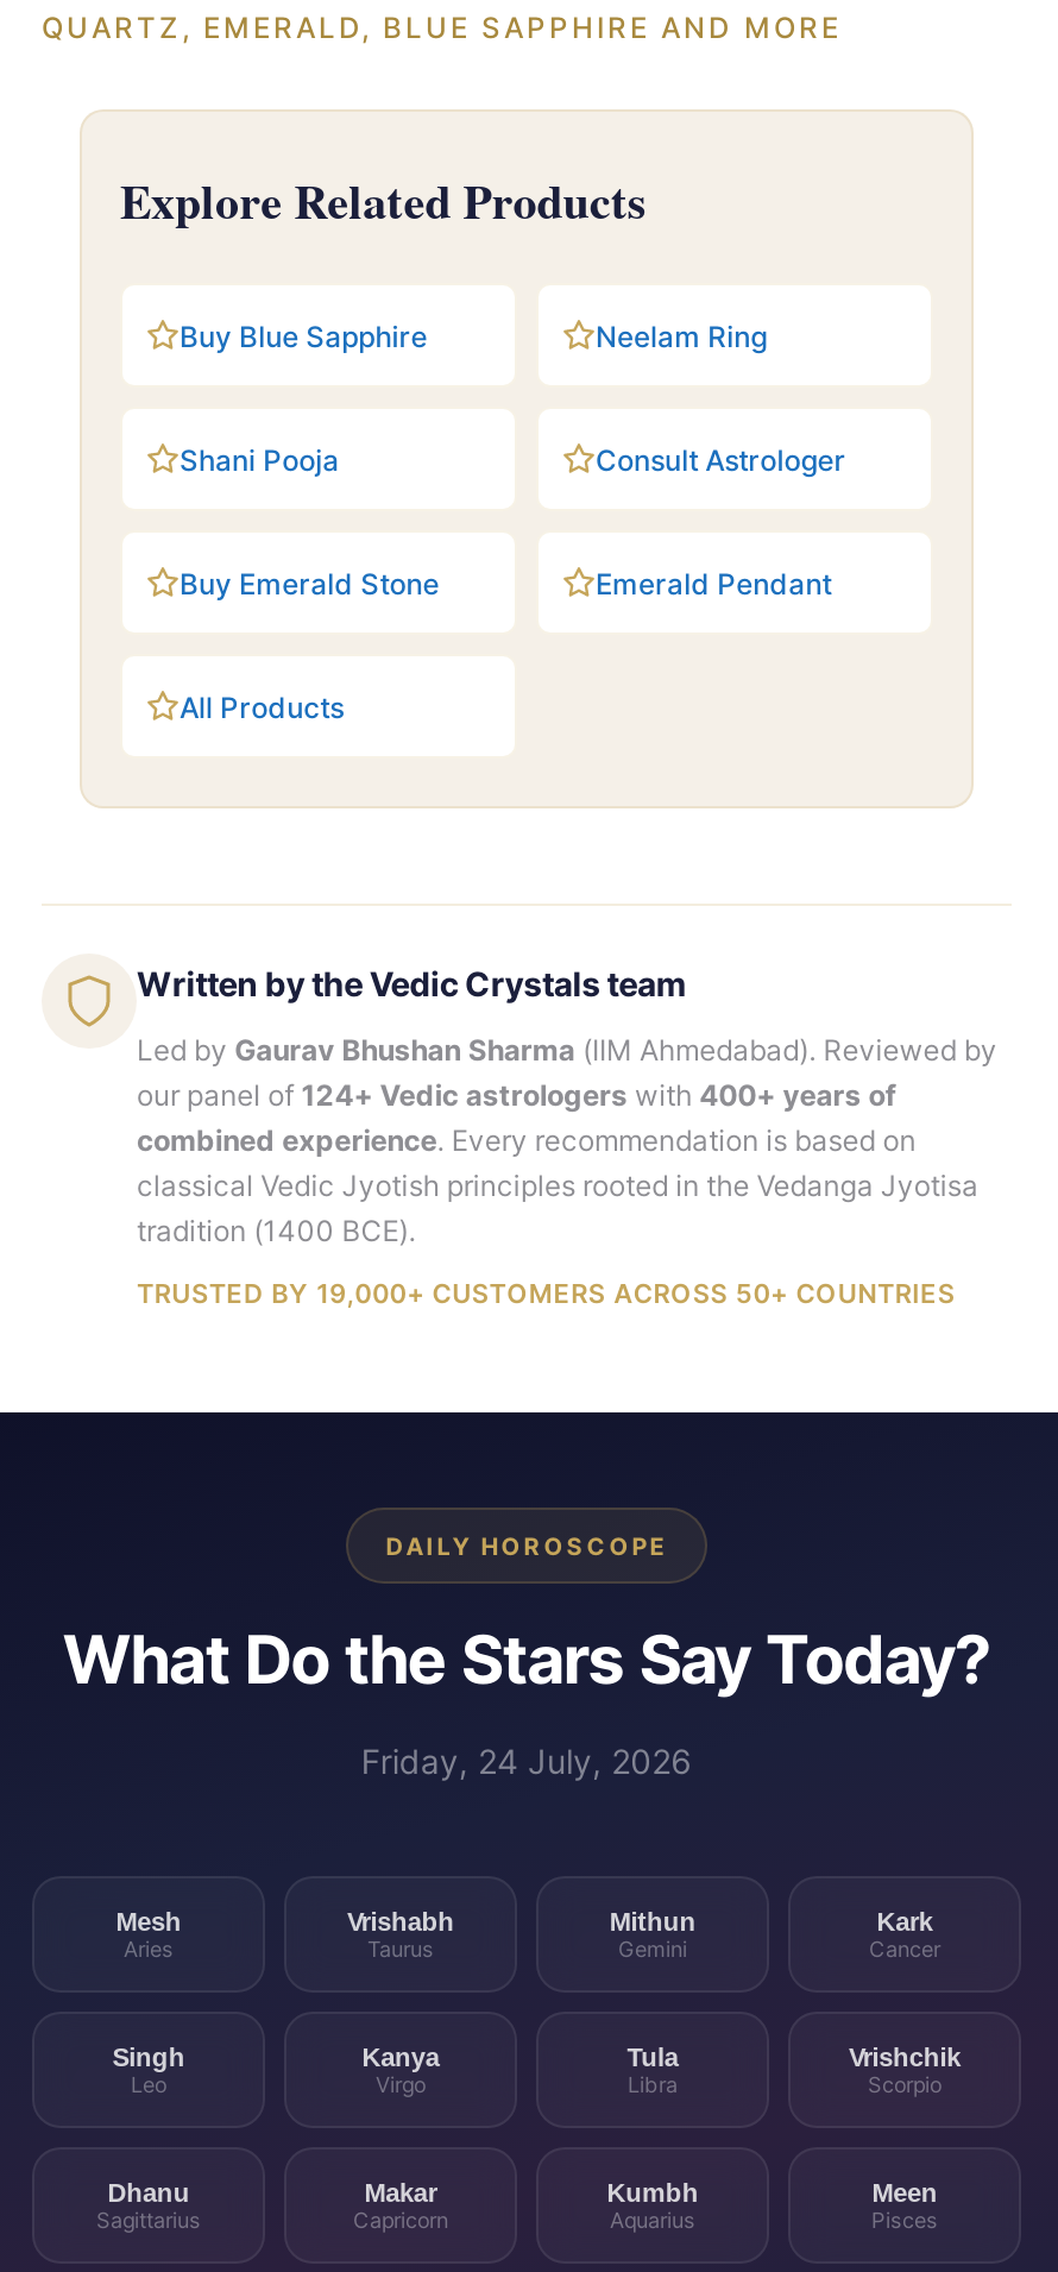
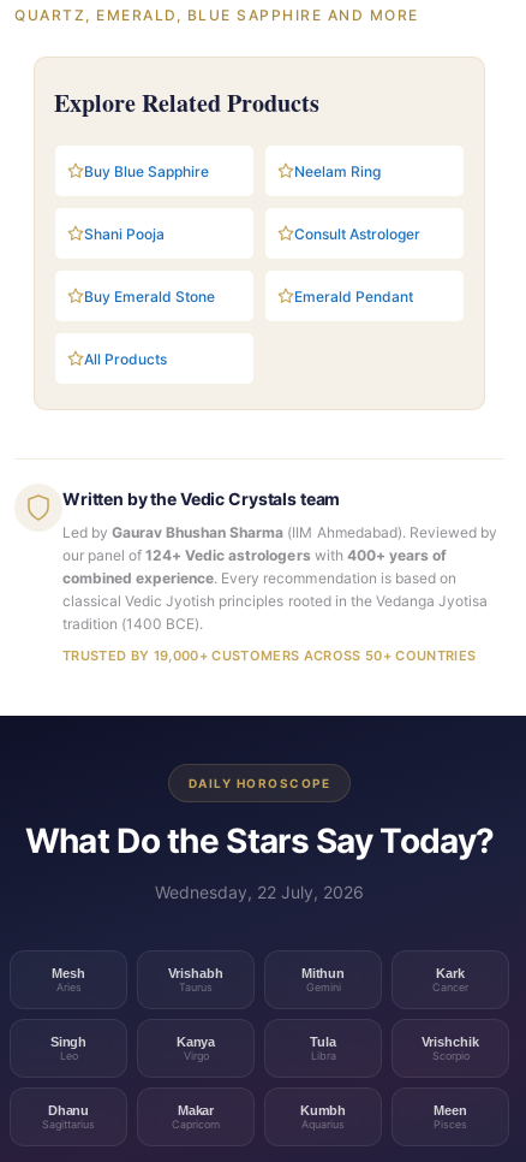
- Friday, 24 July, 2026
+ Wednesday, 22 July, 2026
